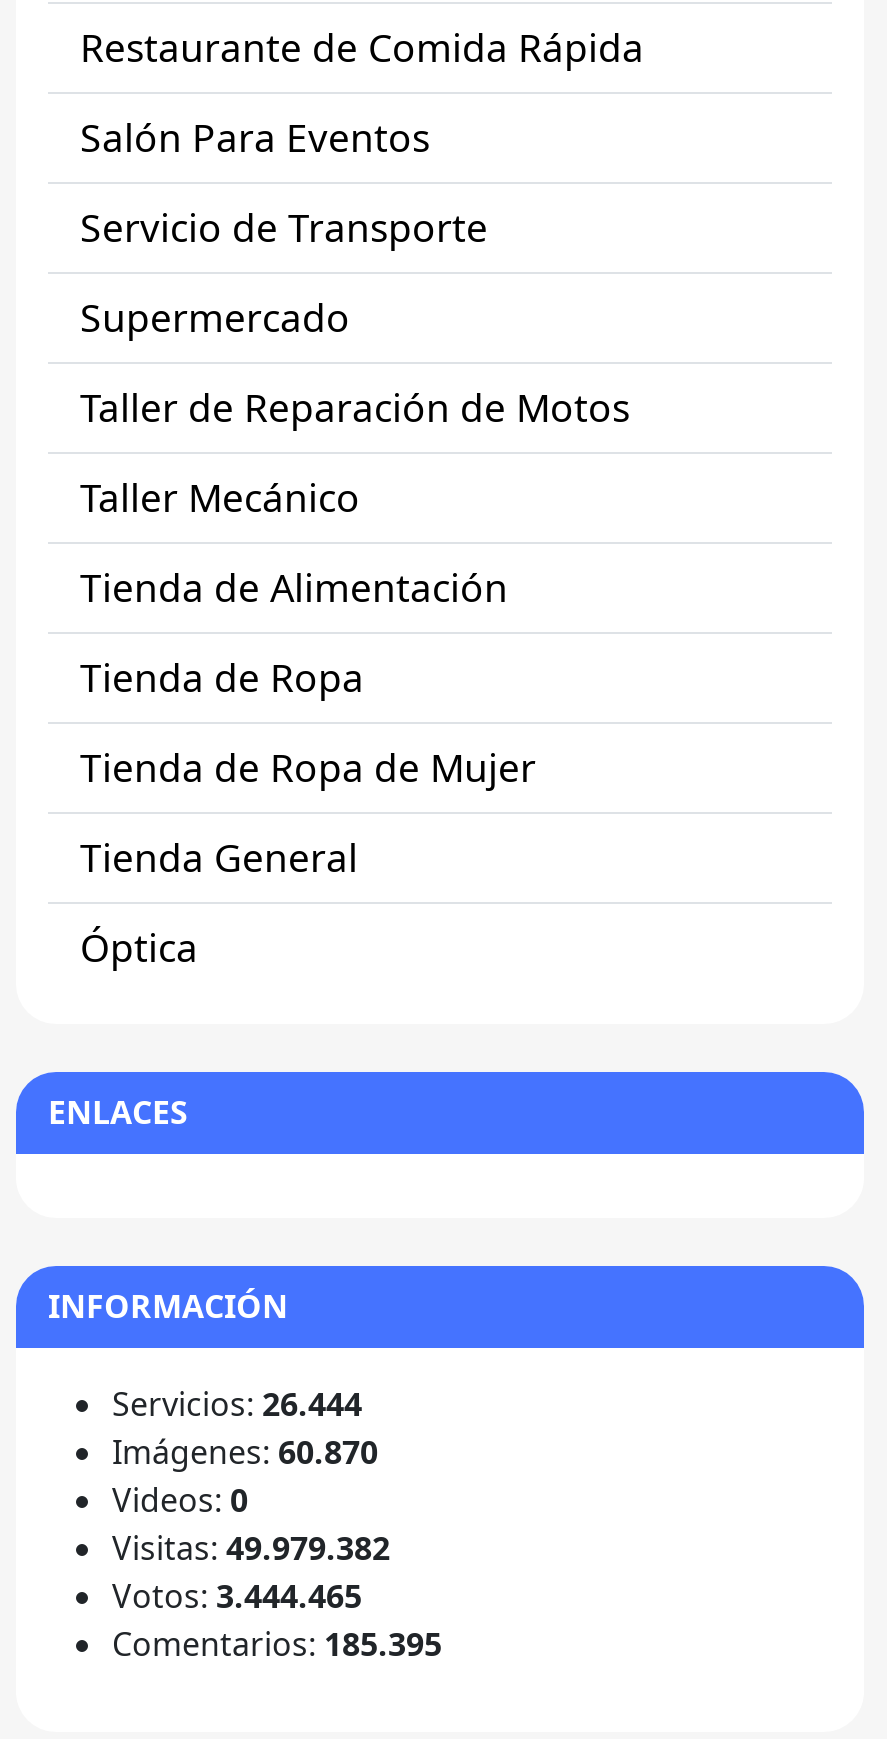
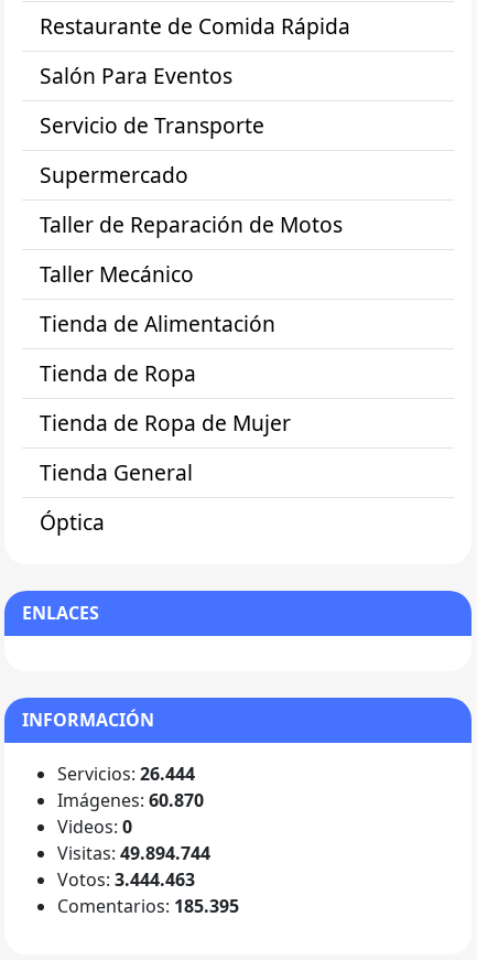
- Visitas: 49.979.382
+ Visitas: 49.894.744

- Votos: 3.444.465
+ Votos: 3.444.463
